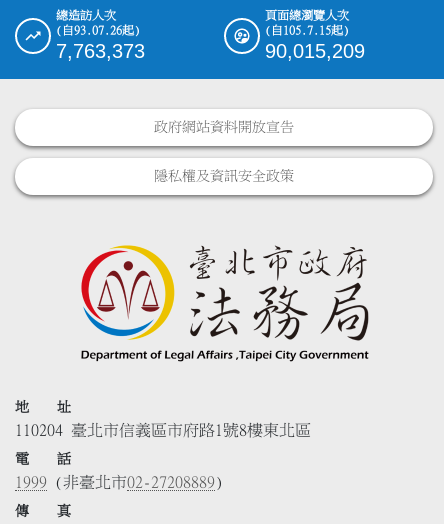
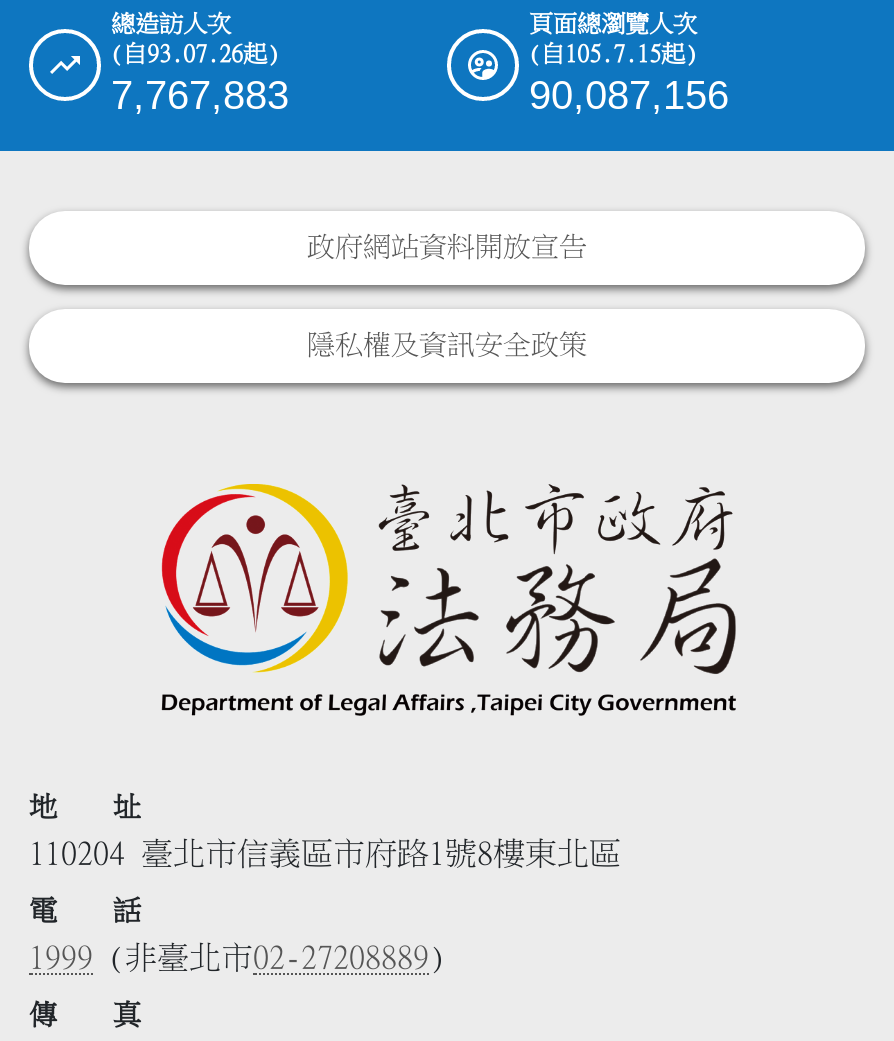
- 7,763,373
+ 7,767,883

- 90,015,209
+ 90,087,156
